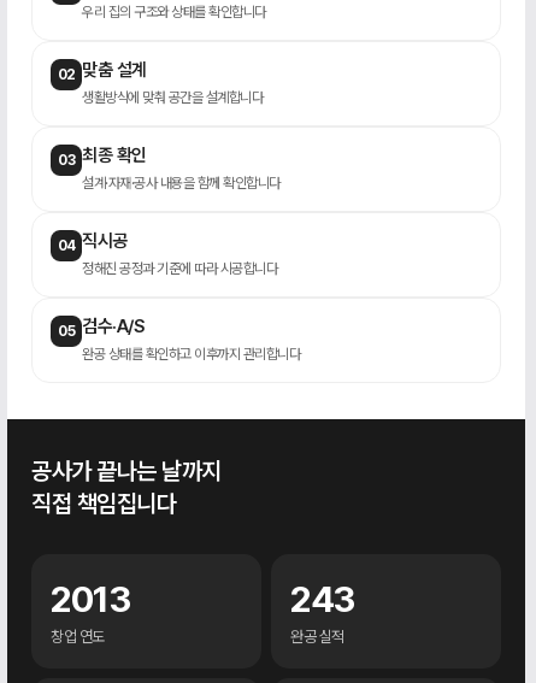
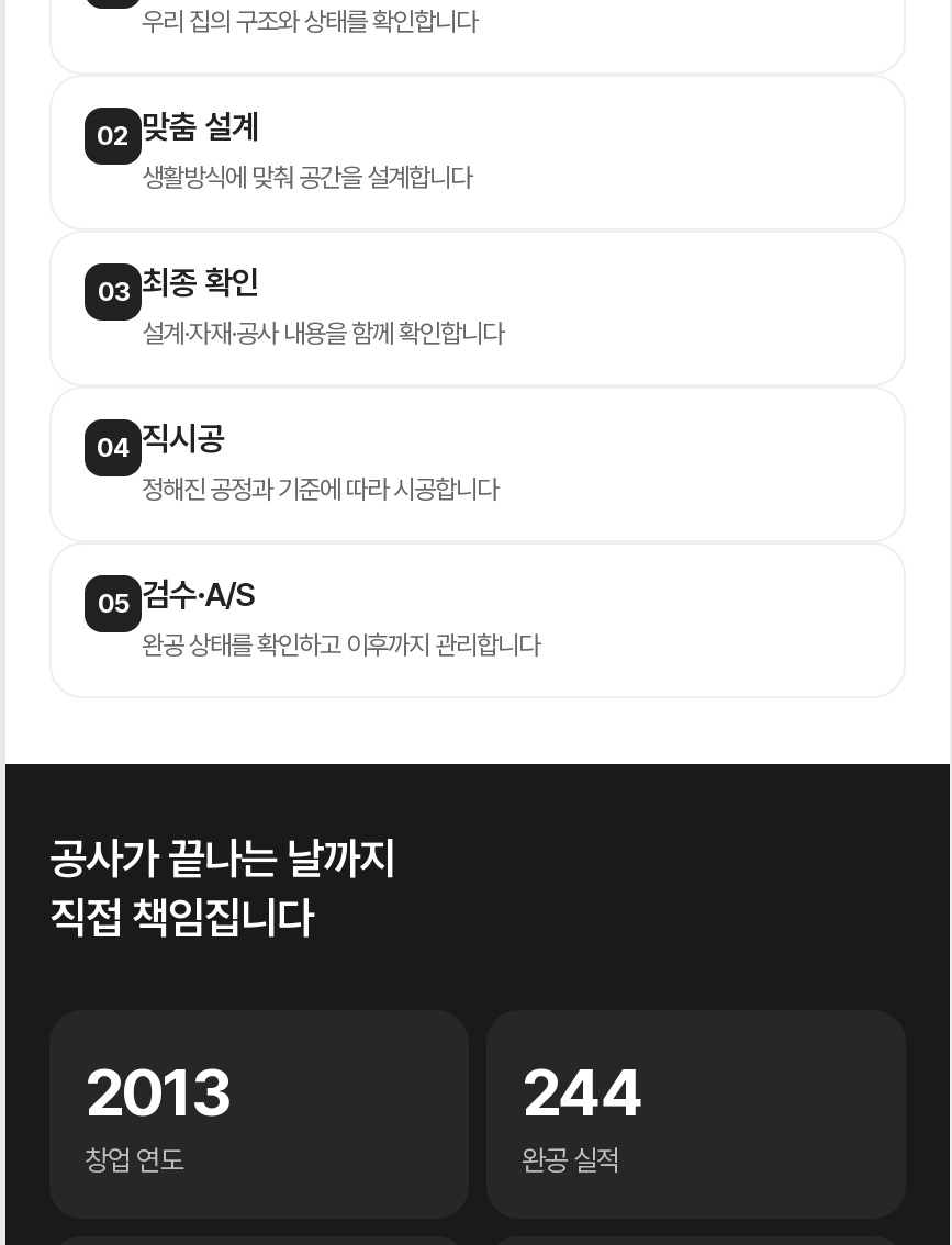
- 243
+ 244
